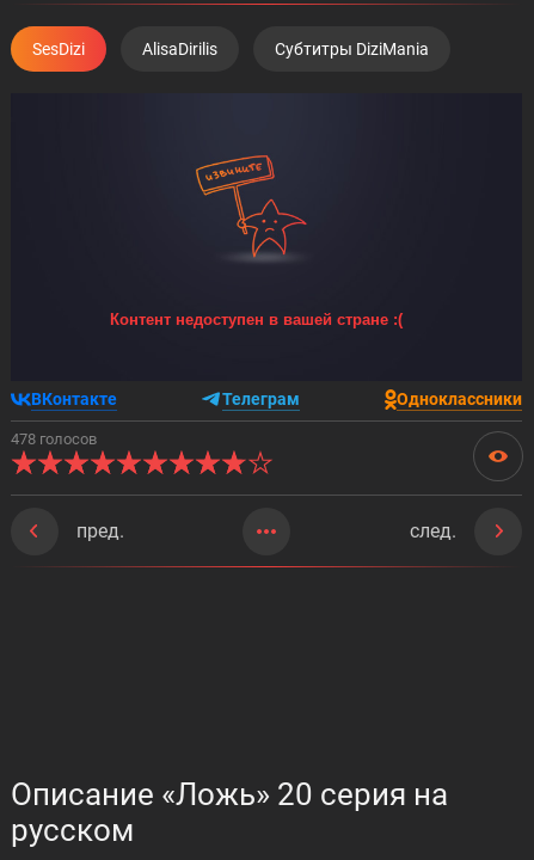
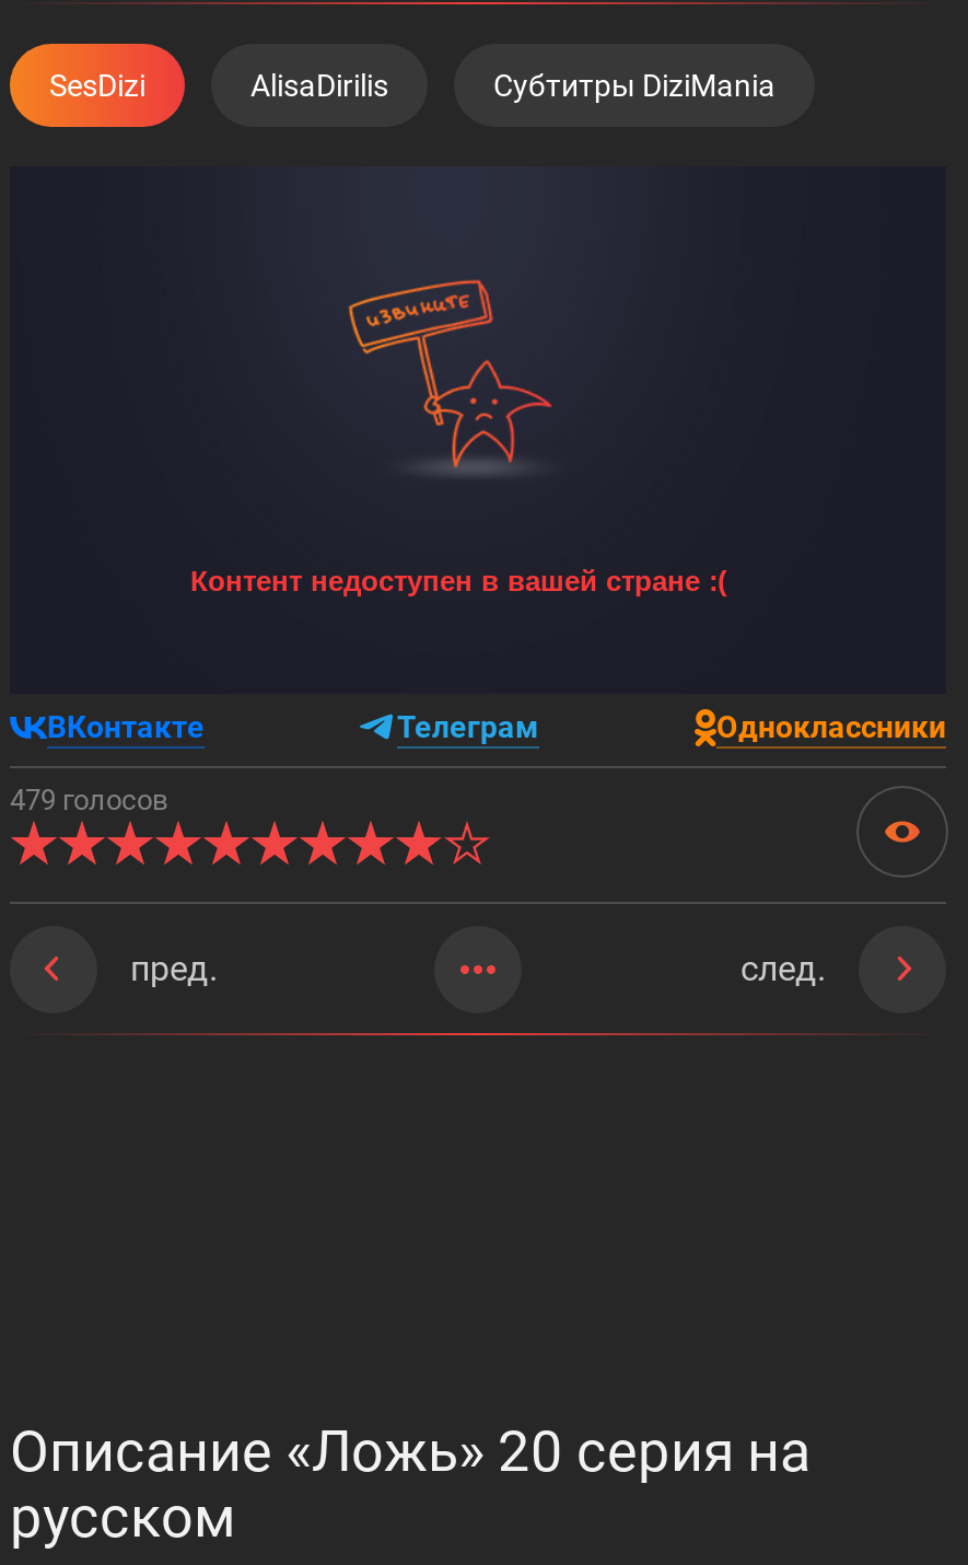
- 478 голосов
+ 479 голосов
